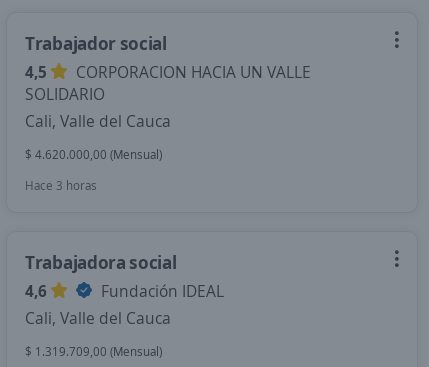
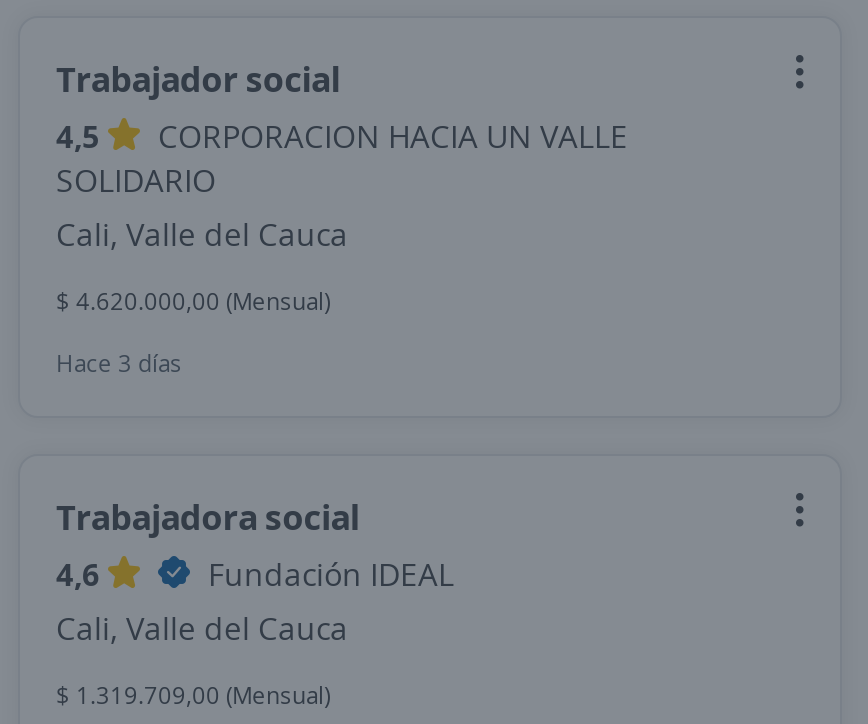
- Hace 3 horas
+ Hace 3 días
